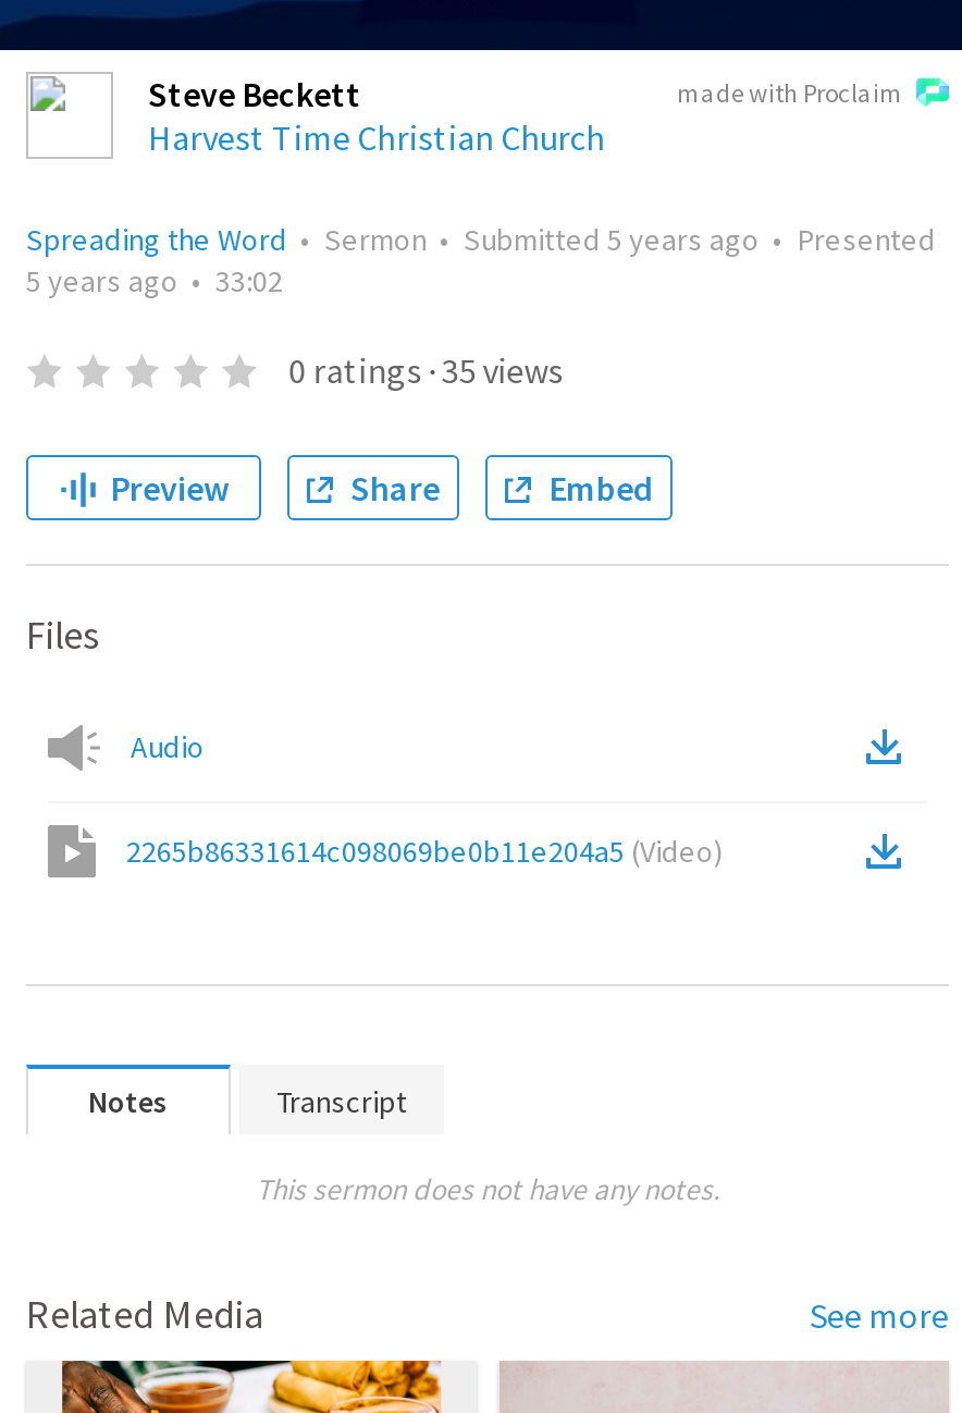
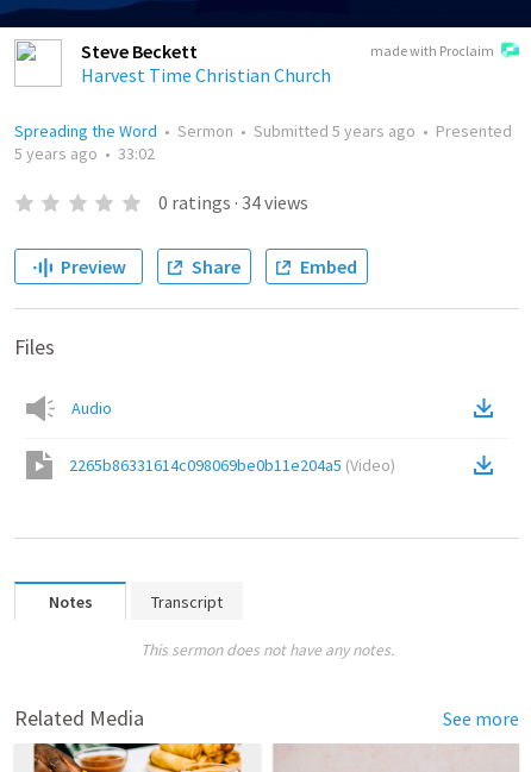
- 0 ratings · 35 views
+ 0 ratings · 34 views
